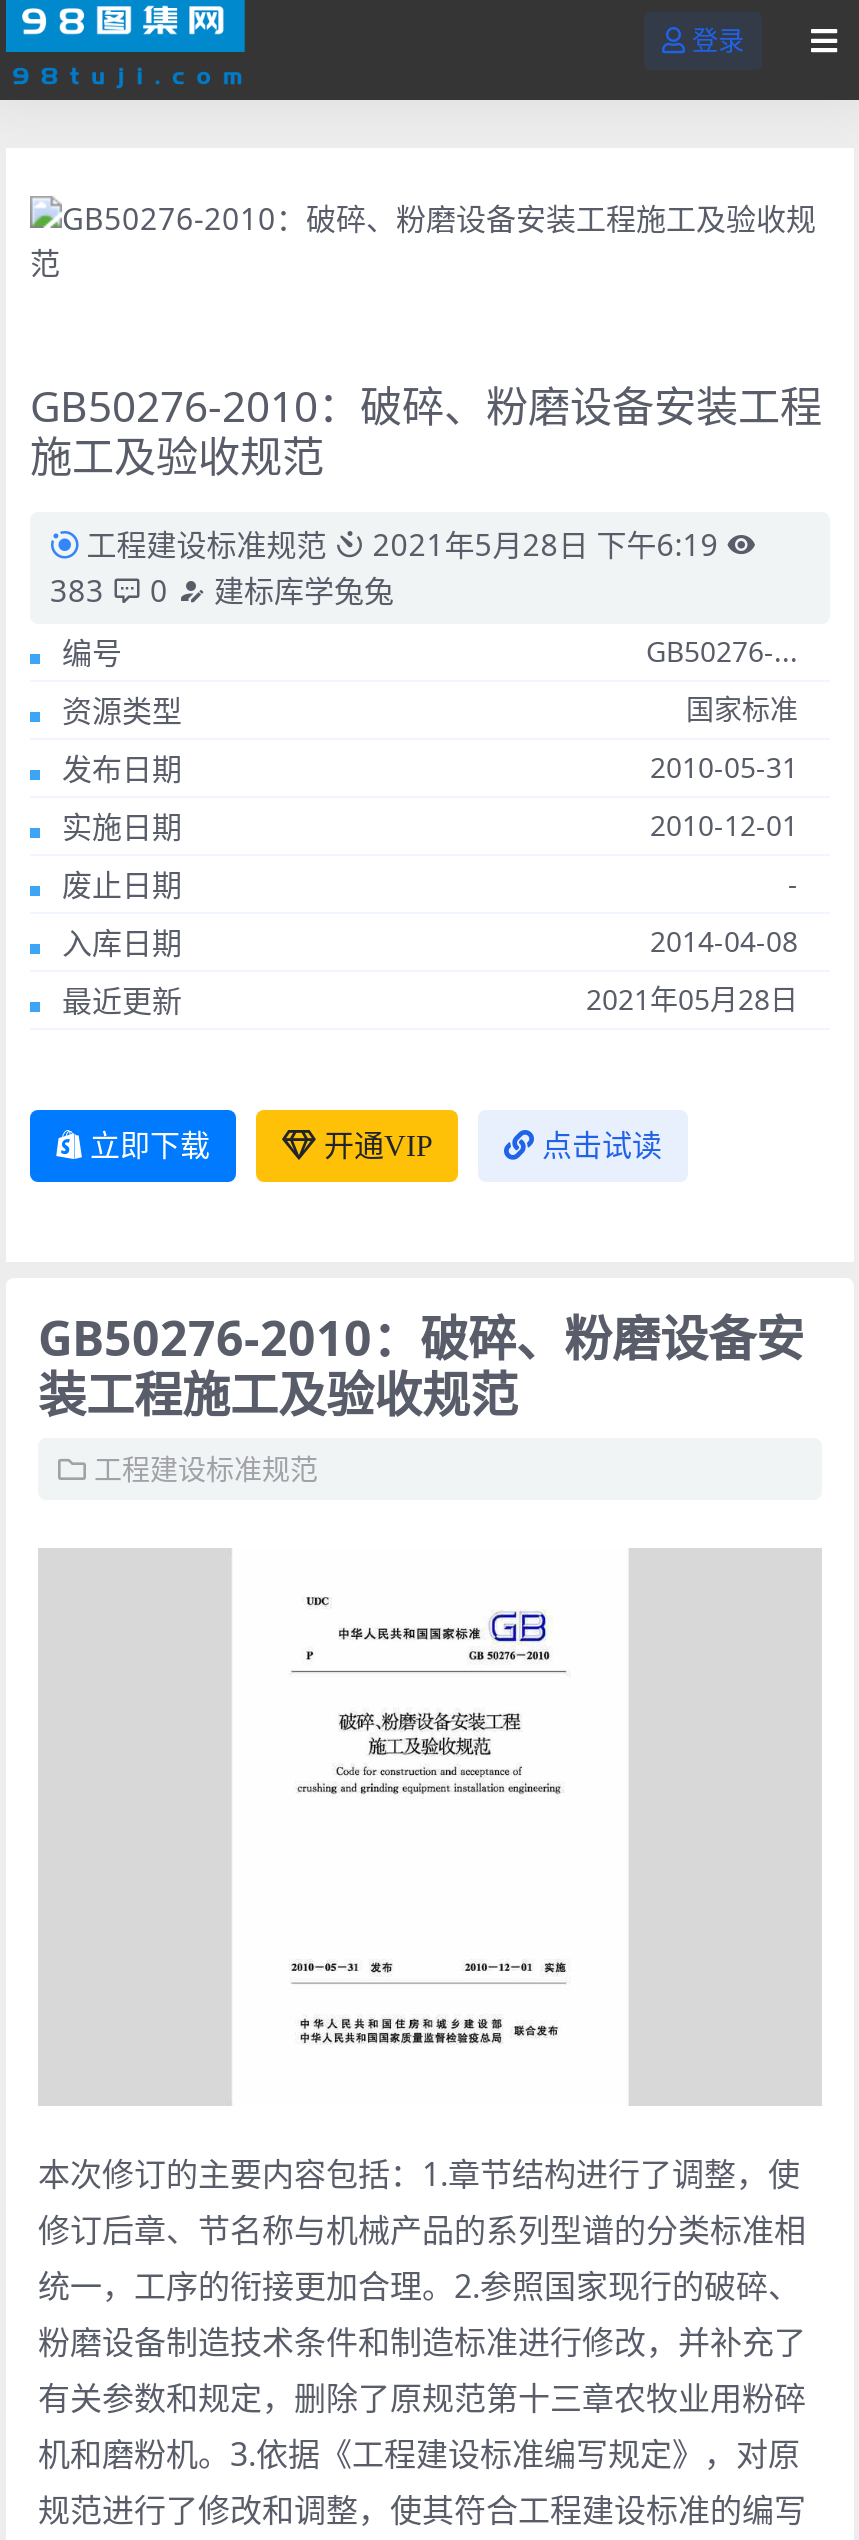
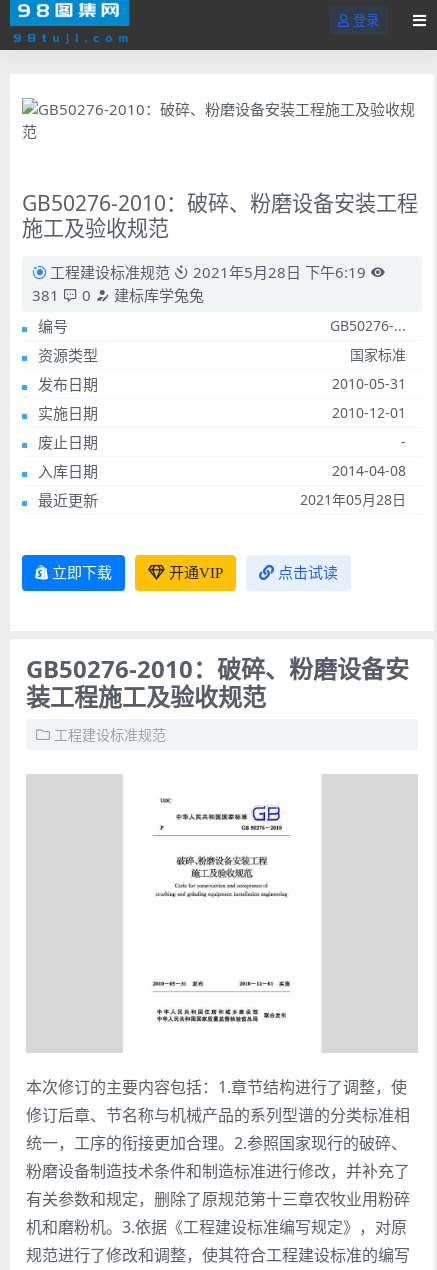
- 383
+ 381
